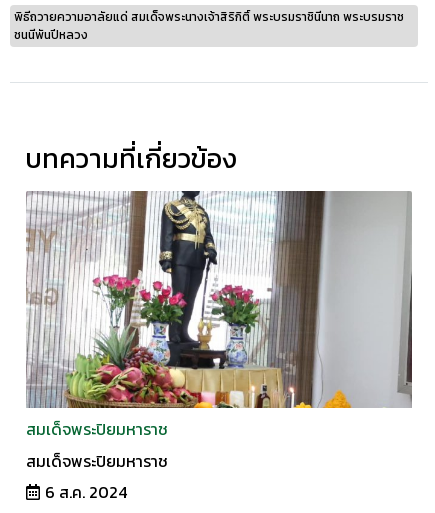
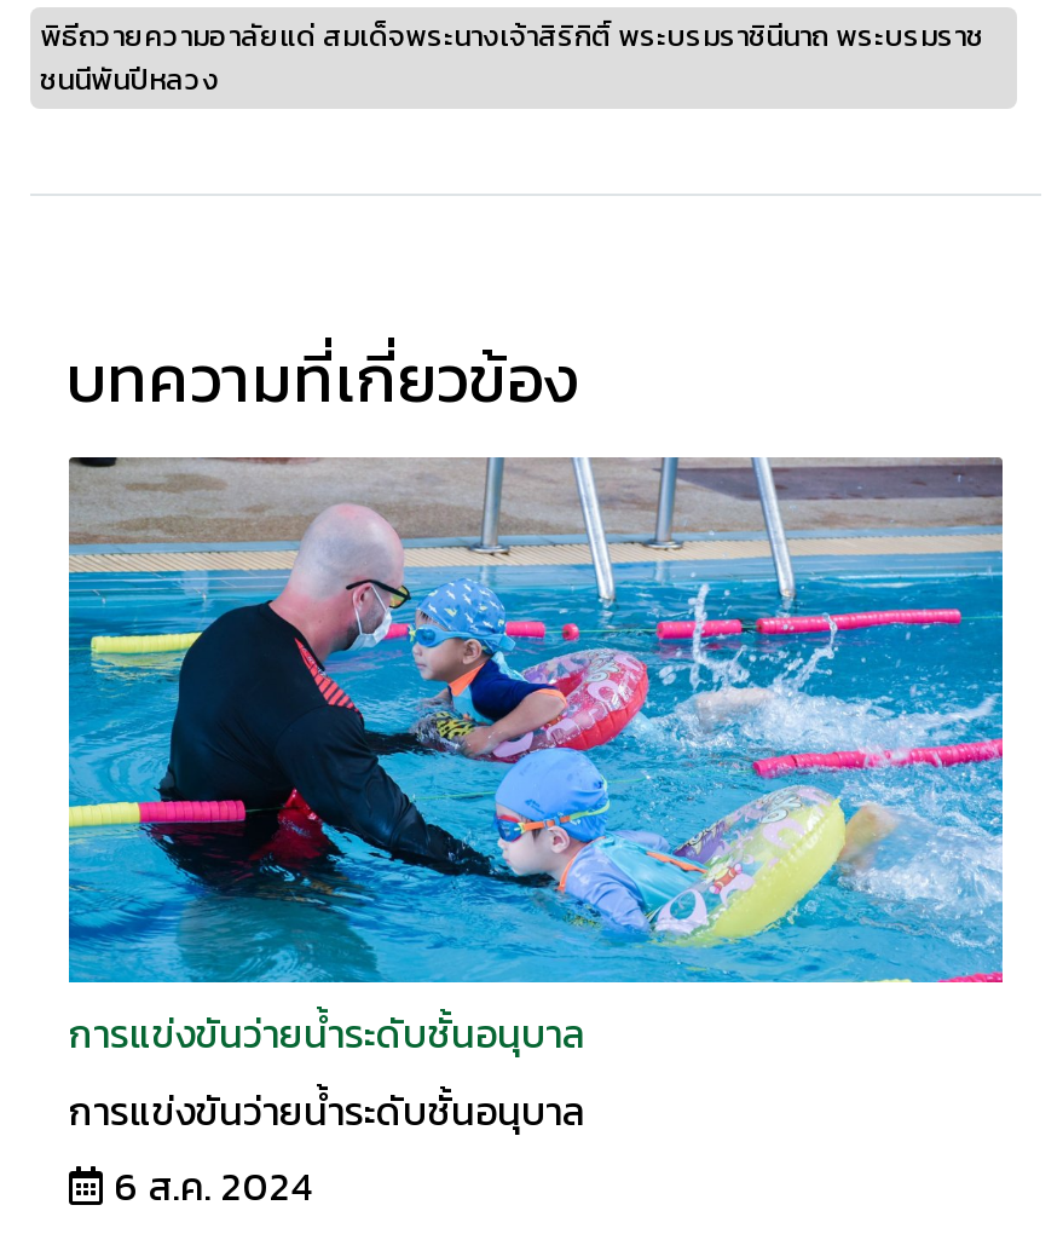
- [image]
- สมเด็จพระปิยมหาราช
- สมเด็จพระปิยมหาราช
+ [image]
+ การแข่งขันว่ายน้ำระดับชั้นอนุบาล
+ การแข่งขันว่ายน้ำระดับชั้นอนุบาล
